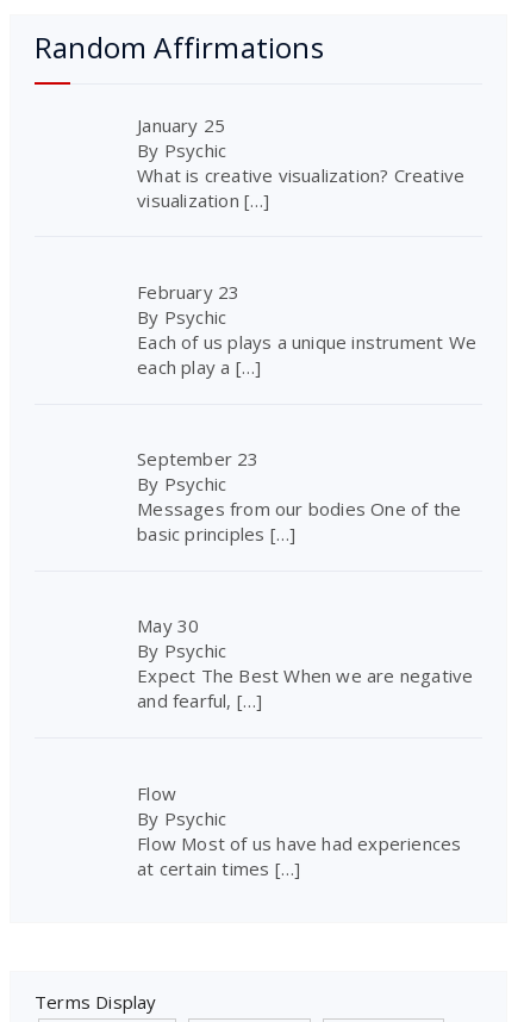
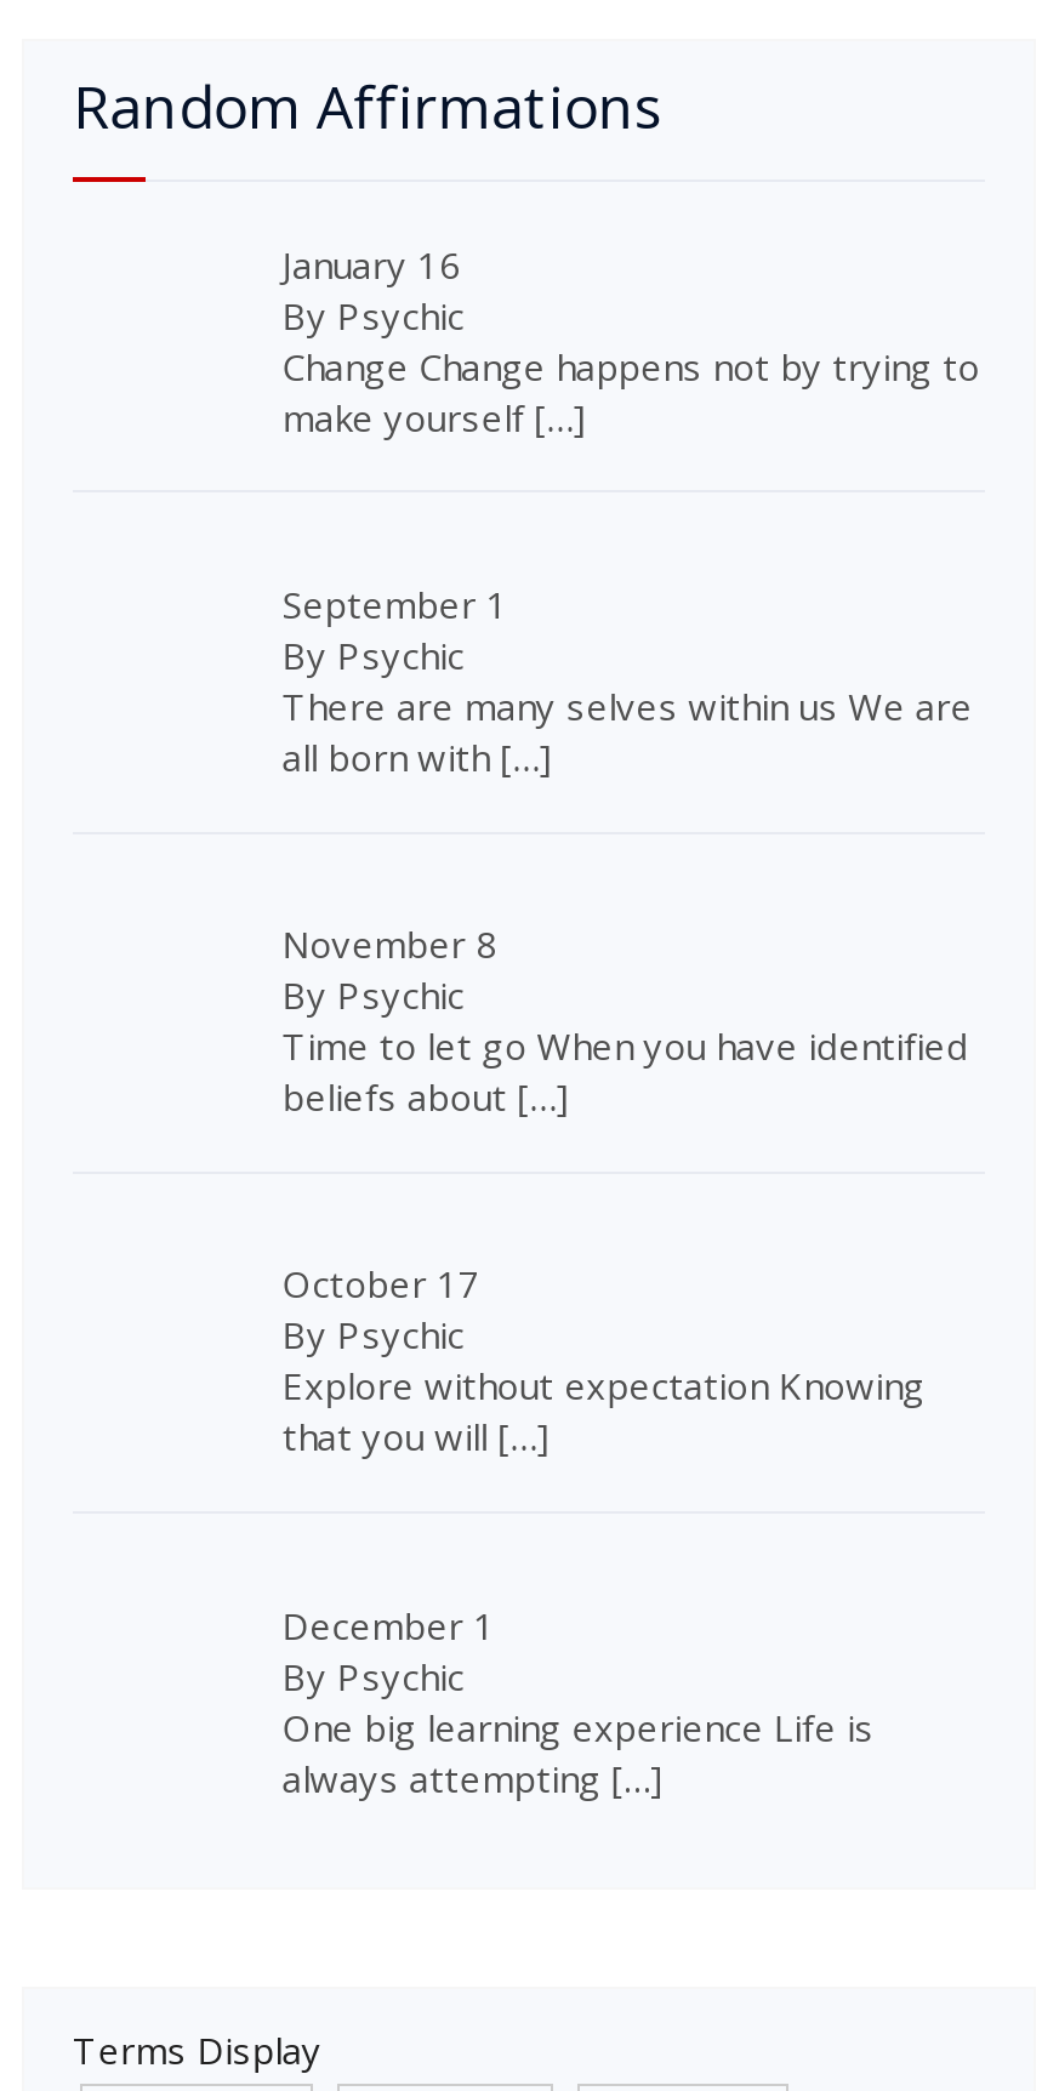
- January 25
+ January 16

- What is creative visualization? Creative
- visualization […]
+ Change Change happens not by trying to
+ make yourself […]

- February 23
+ September 1

- Each of us plays a unique instrument We
- each play a […]
+ There are many selves within us We are
+ all born with […]

- September 23
+ November 8

- Messages from our bodies One of the
- basic principles […]
+ Time to let go When you have identified
+ beliefs about […]

- May 30
+ October 17

- Expect The Best When we are negative
- and fearful, […]
+ Explore without expectation Knowing
+ that you will […]

- Flow
+ December 1

- Flow Most of us have had experiences
- at certain times […]
+ One big learning experience Life is
+ always attempting […]
